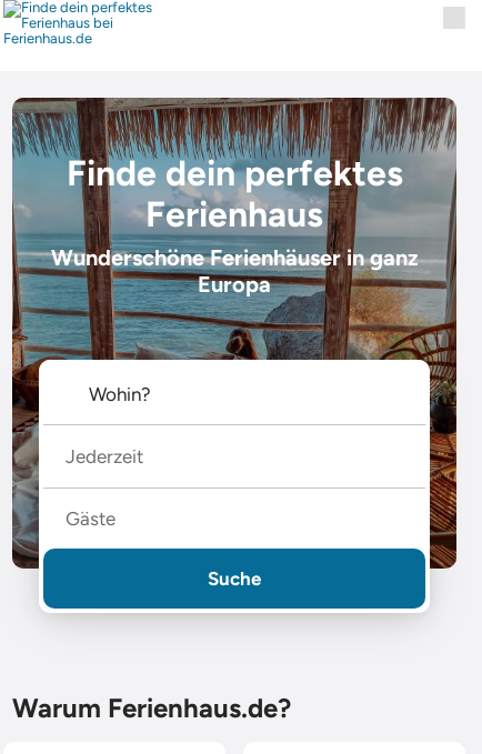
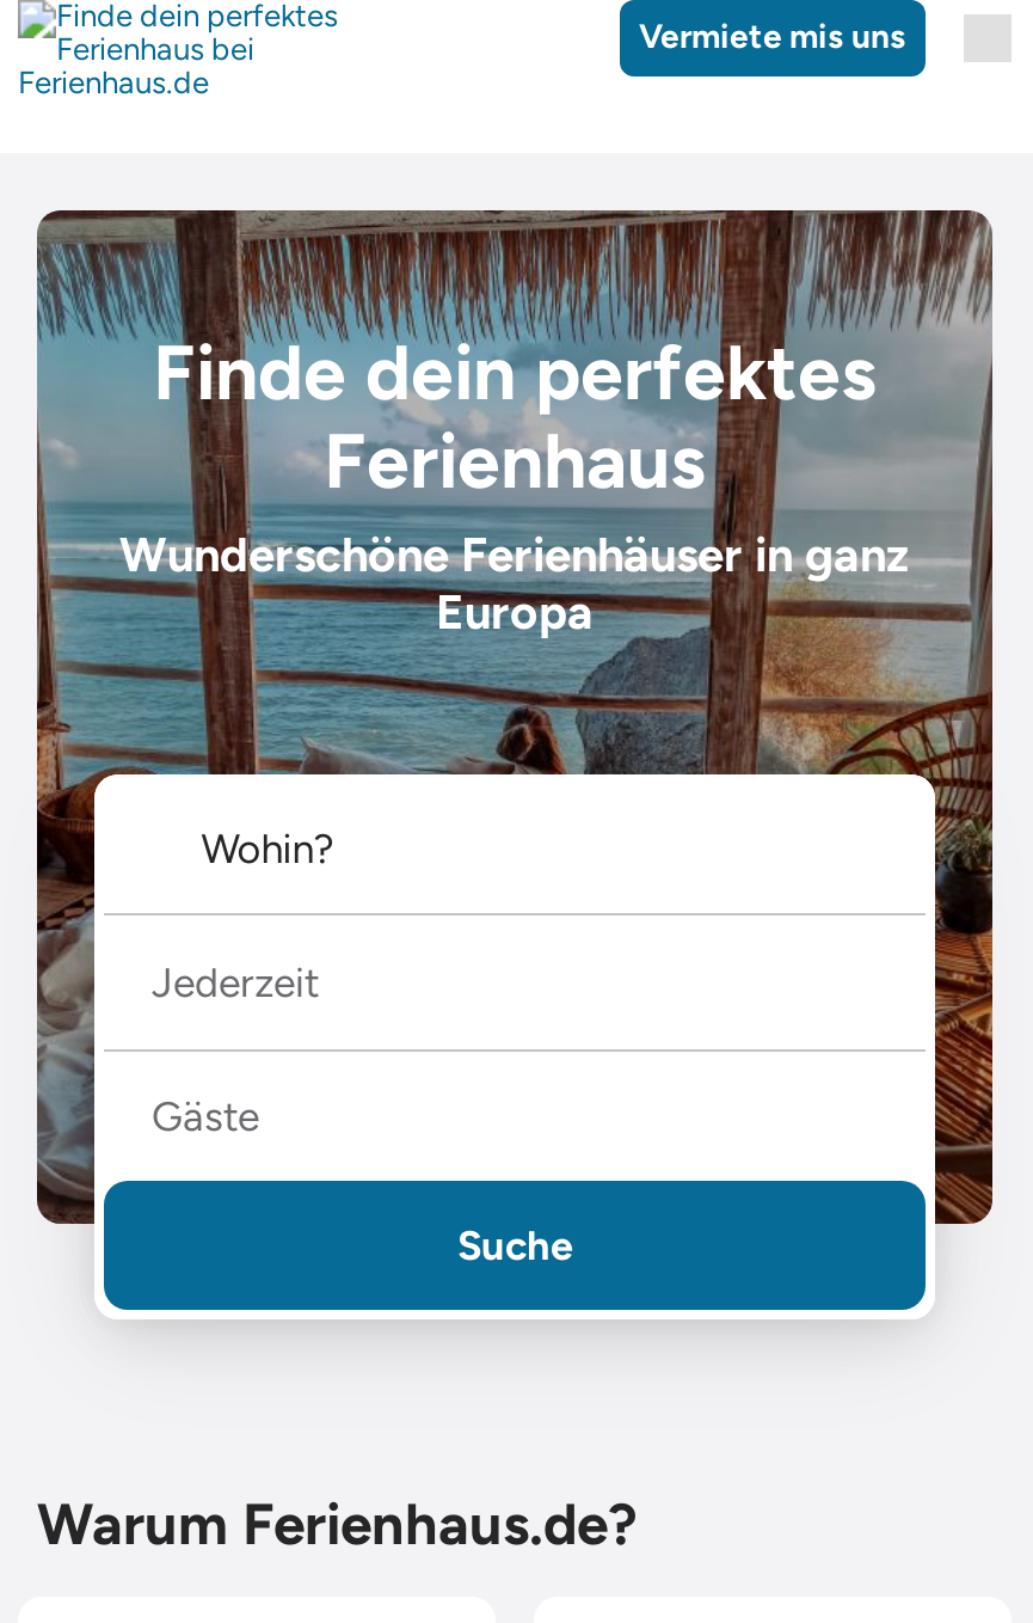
+ Vermiete mis uns
